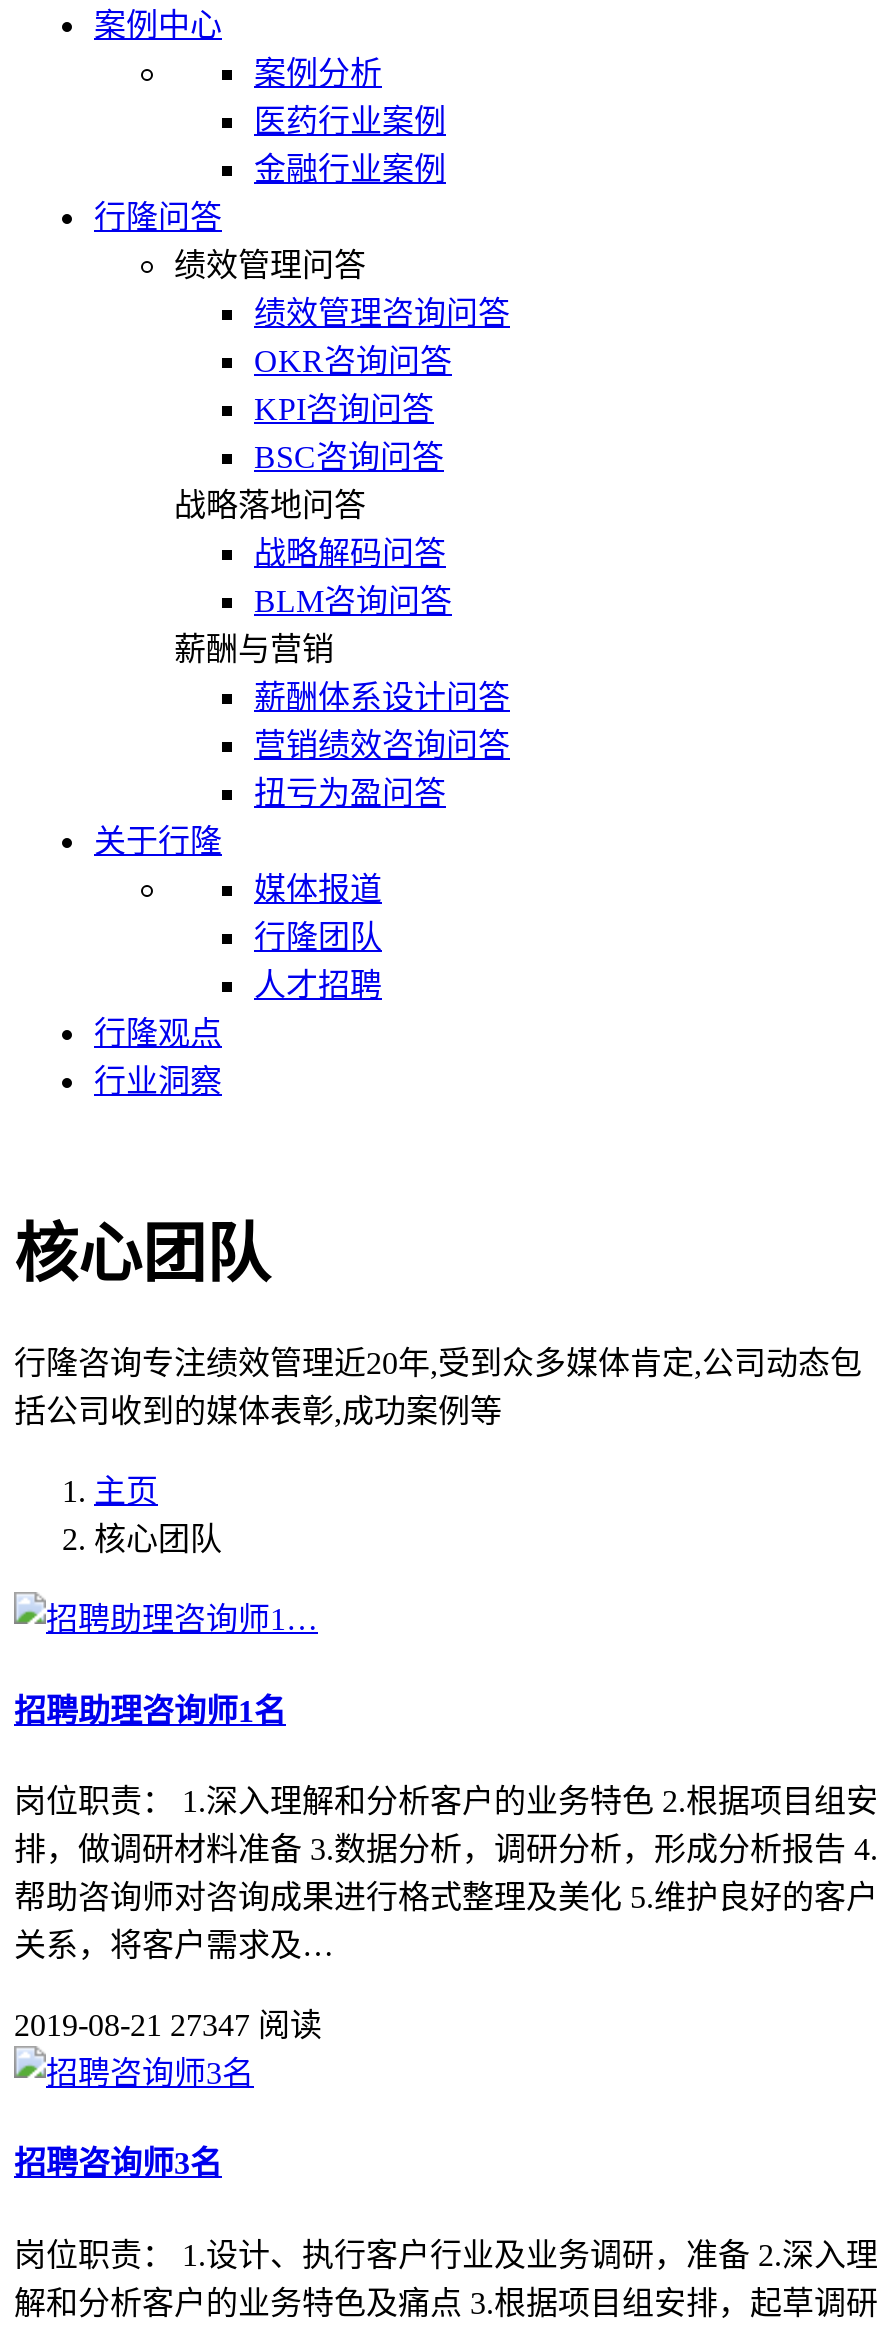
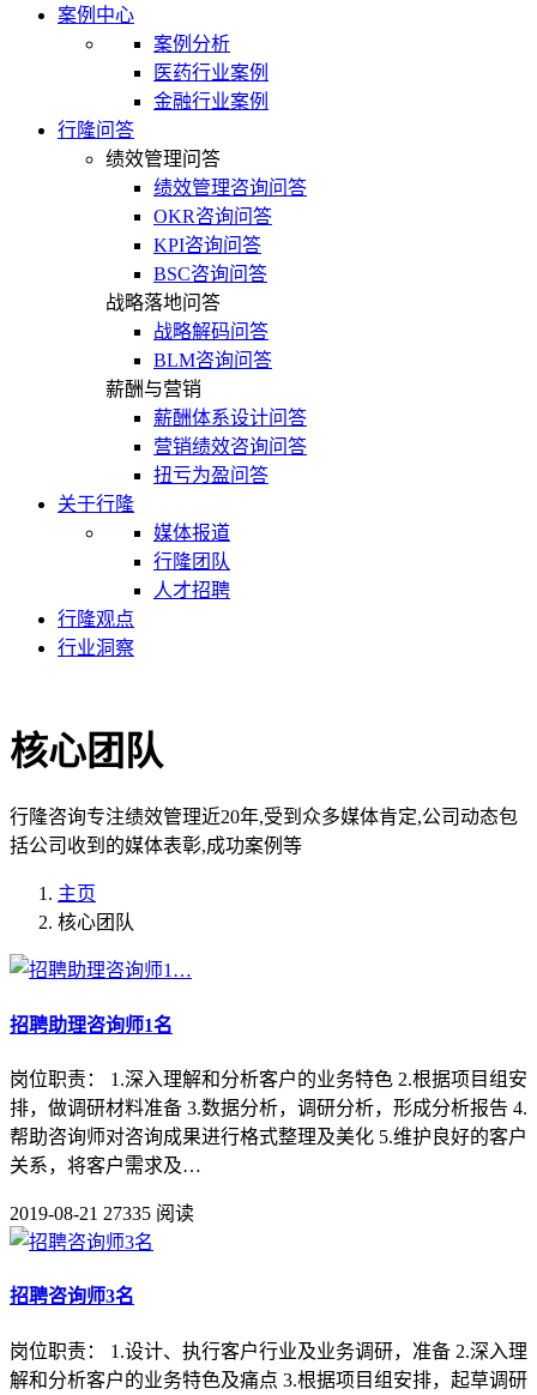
- 2019-08-21 27347 阅读
+ 2019-08-21 27335 阅读
